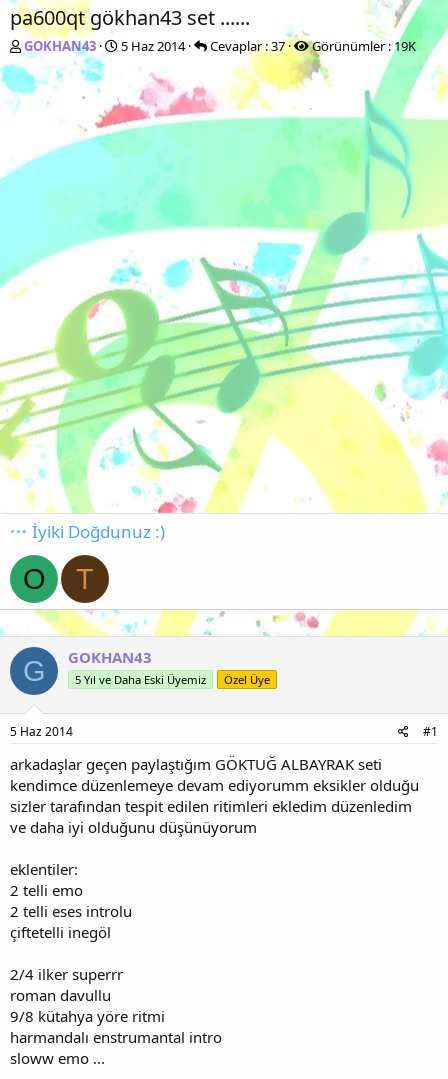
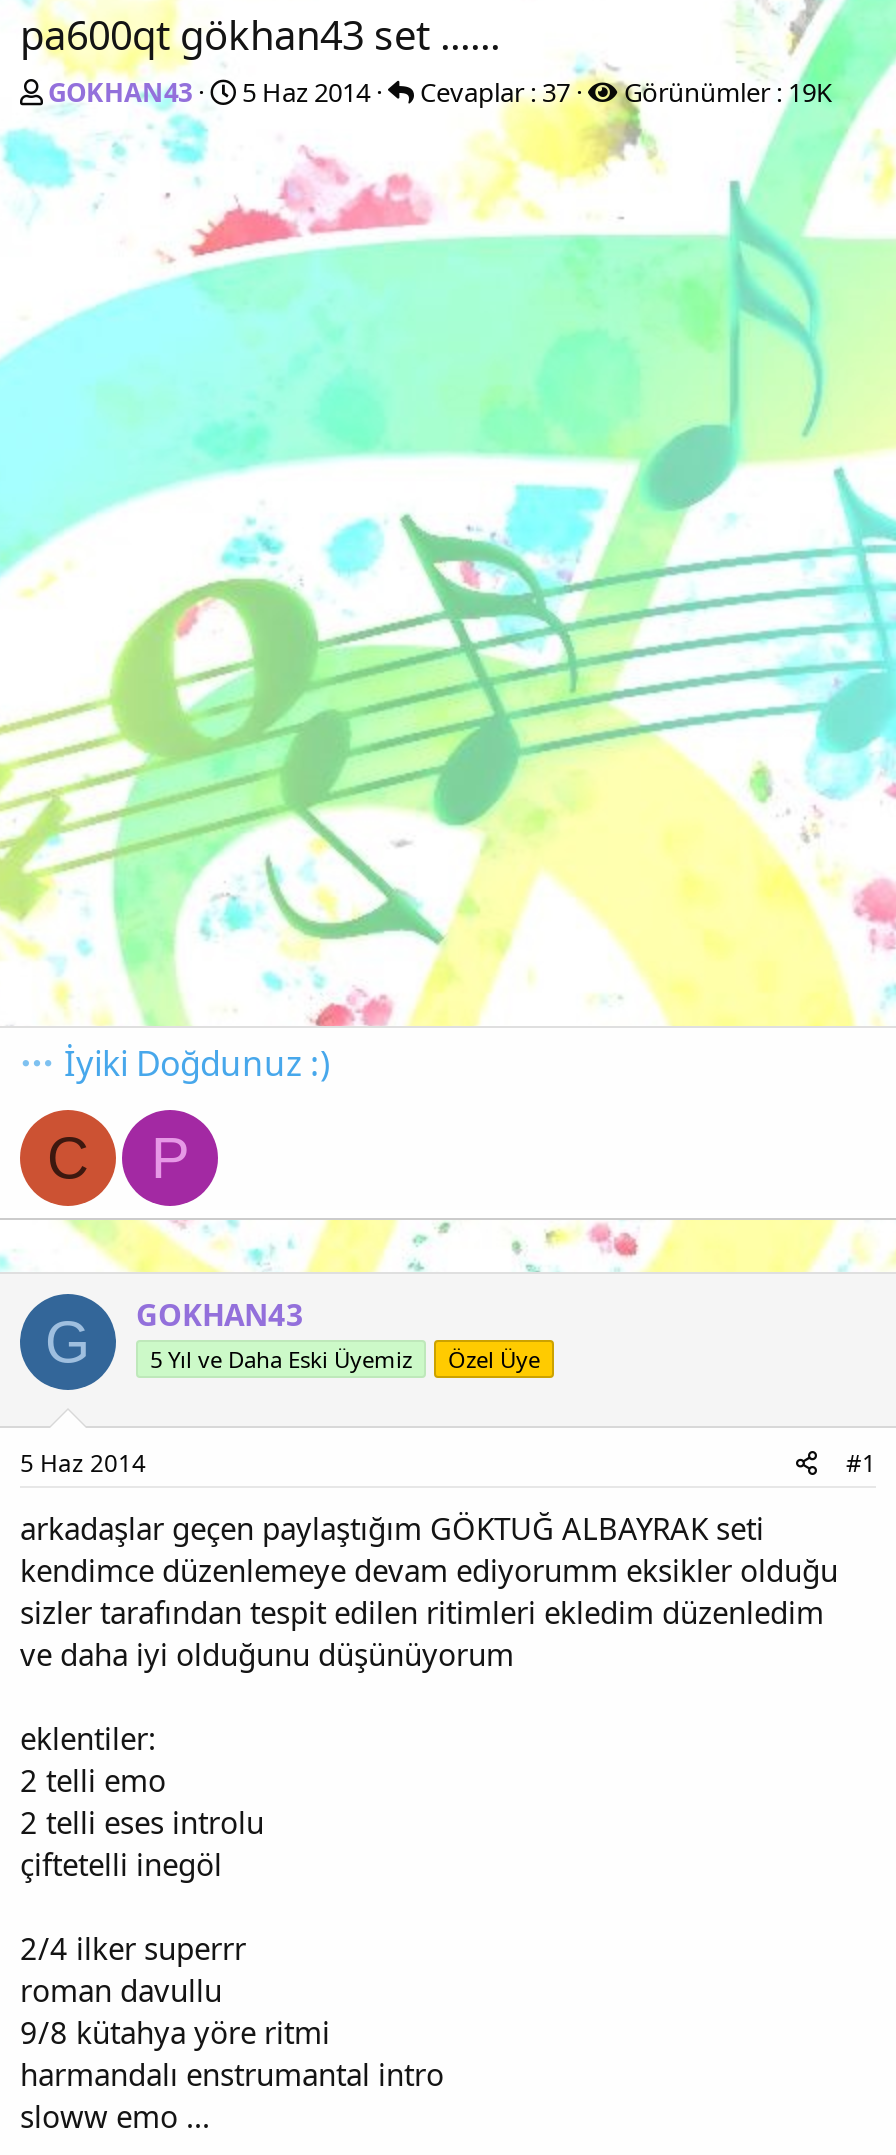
- O
- T
+ C
+ P
